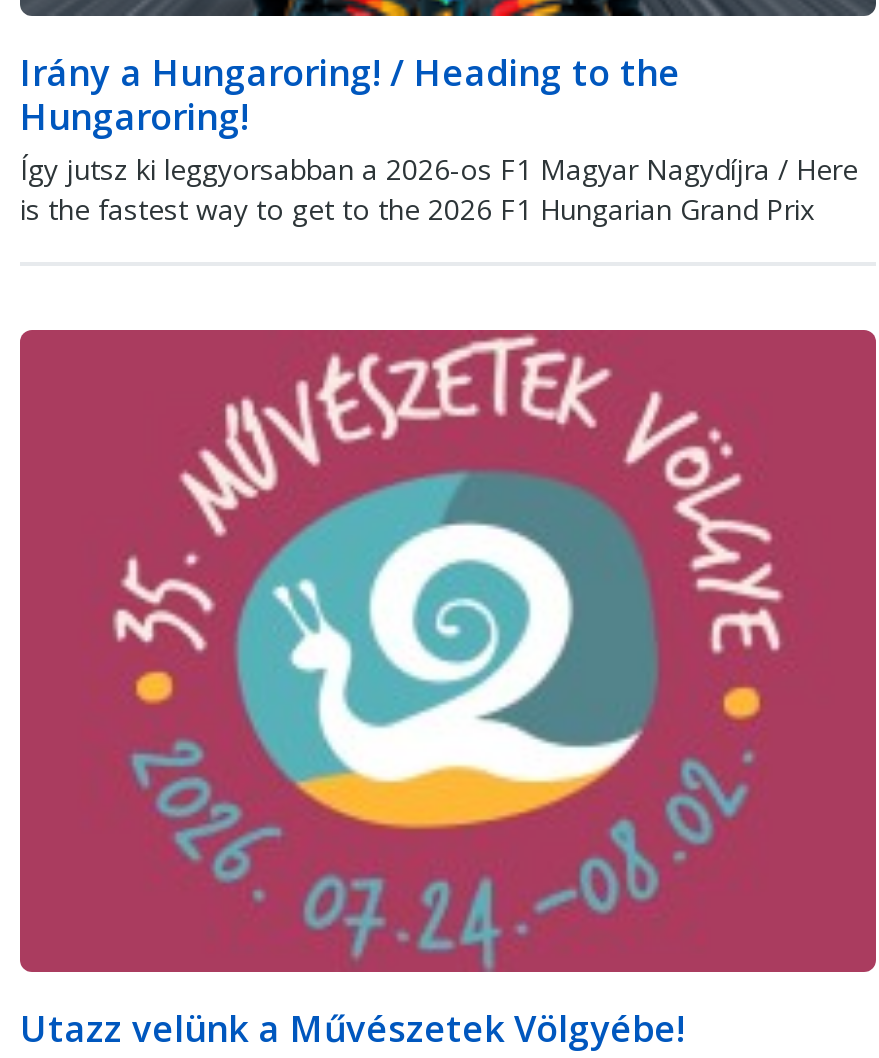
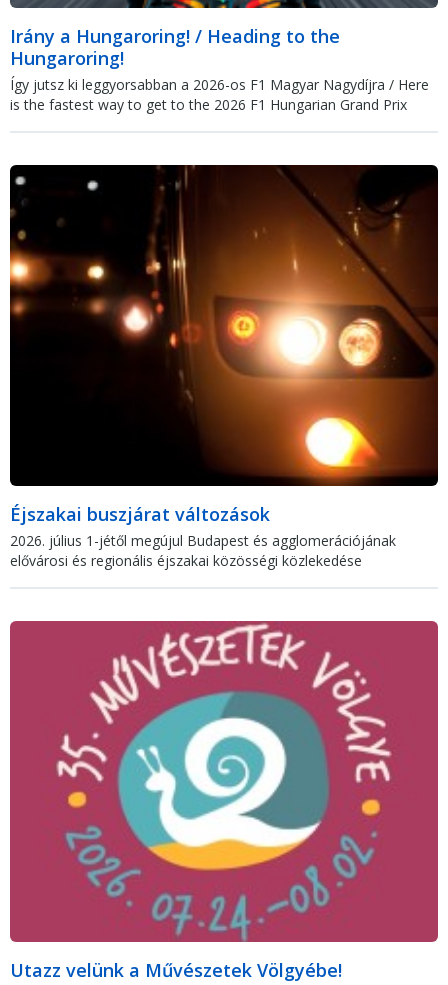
+ [image]
+ Éjszakai buszjárat változások
+ 2026. július 1-jétől megújul Budapest és agglomerációjának
+ elővárosi és regionális éjszakai közösségi közlekedése
